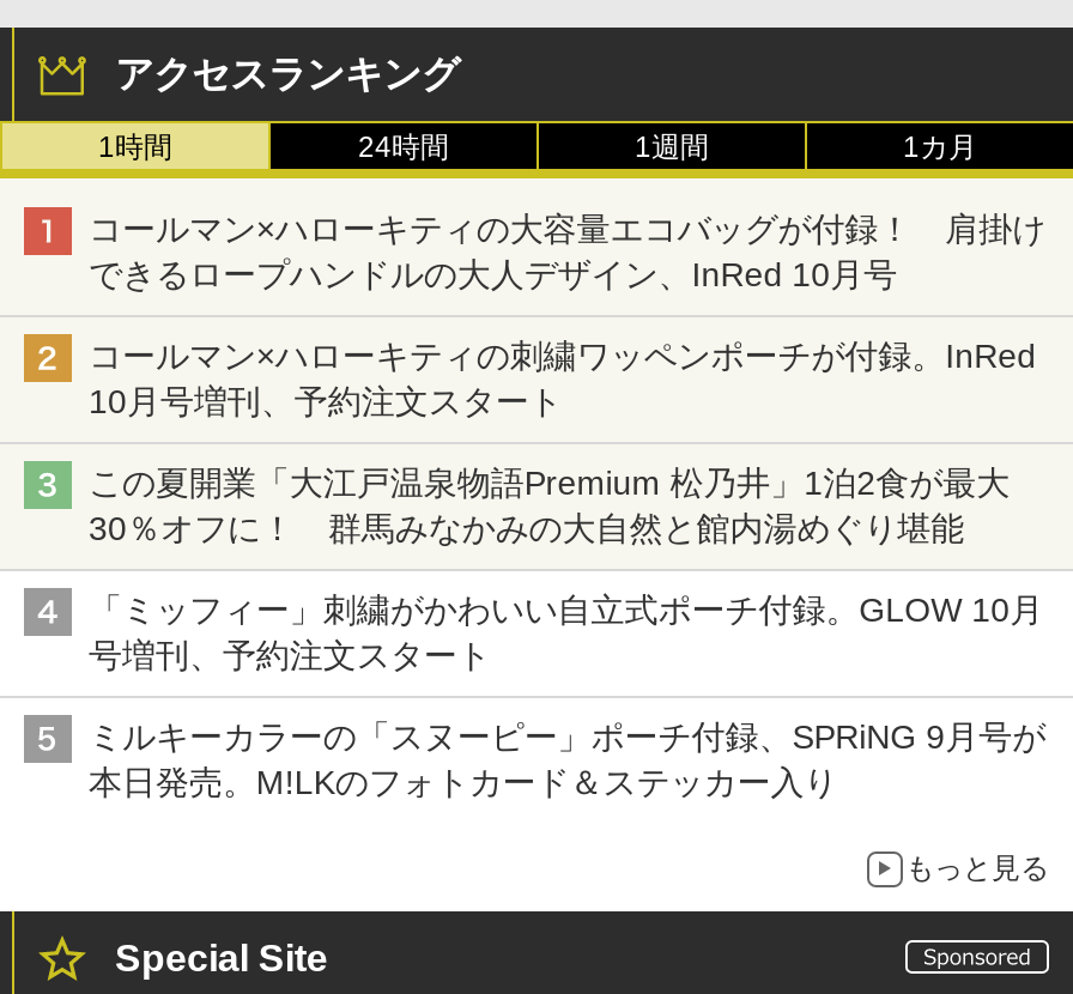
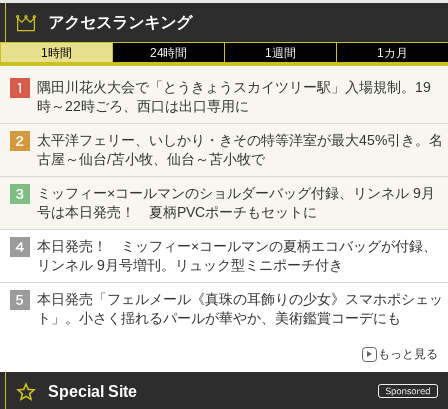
- コールマン×ハローキティの大容量エコバッグが付録！ 肩掛け
- できるロープハンドルの大人デザイン、InRed 10月号
+ 隅田川花火大会で「とうきょうスカイツリー駅」入場規制。19
+ 時～22時ごろ、西口は出口専用に

- コールマン×ハローキティの刺繍ワッペンポーチが付録。InRed
- 10月号増刊、予約注文スタート
+ 太平洋フェリー、いしかり・きその特等洋室が最大45%引き。名
+ 古屋～仙台/苫小牧、仙台～苫小牧で

- この夏開業「大江戸温泉物語Premium 松乃井」1泊2食が最大
- 30％オフに！ 群馬みなかみの大自然と館内湯めぐり堪能
+ ミッフィー×コールマンのショルダーバッグ付録、リンネル 9月
+ 号は本日発売！ 夏柄PVCポーチもセットに

- 「ミッフィー」刺繍がかわいい自立式ポーチ付録。GLOW 10月
- 号増刊、予約注文スタート
+ 本日発売！ ミッフィー×コールマンの夏柄エコバッグが付録、
+ リンネル 9月号増刊。リュック型ミニポーチ付き

- ミルキーカラーの「スヌーピー」ポーチ付録、SPRiNG 9月号が
- 本日発売。M!LKのフォトカード＆ステッカー入り
+ 本日発売「フェルメール《真珠の耳飾りの少女》スマホポシェッ
+ ト」。小さく揺れるパールが華やか、美術鑑賞コーデにも
